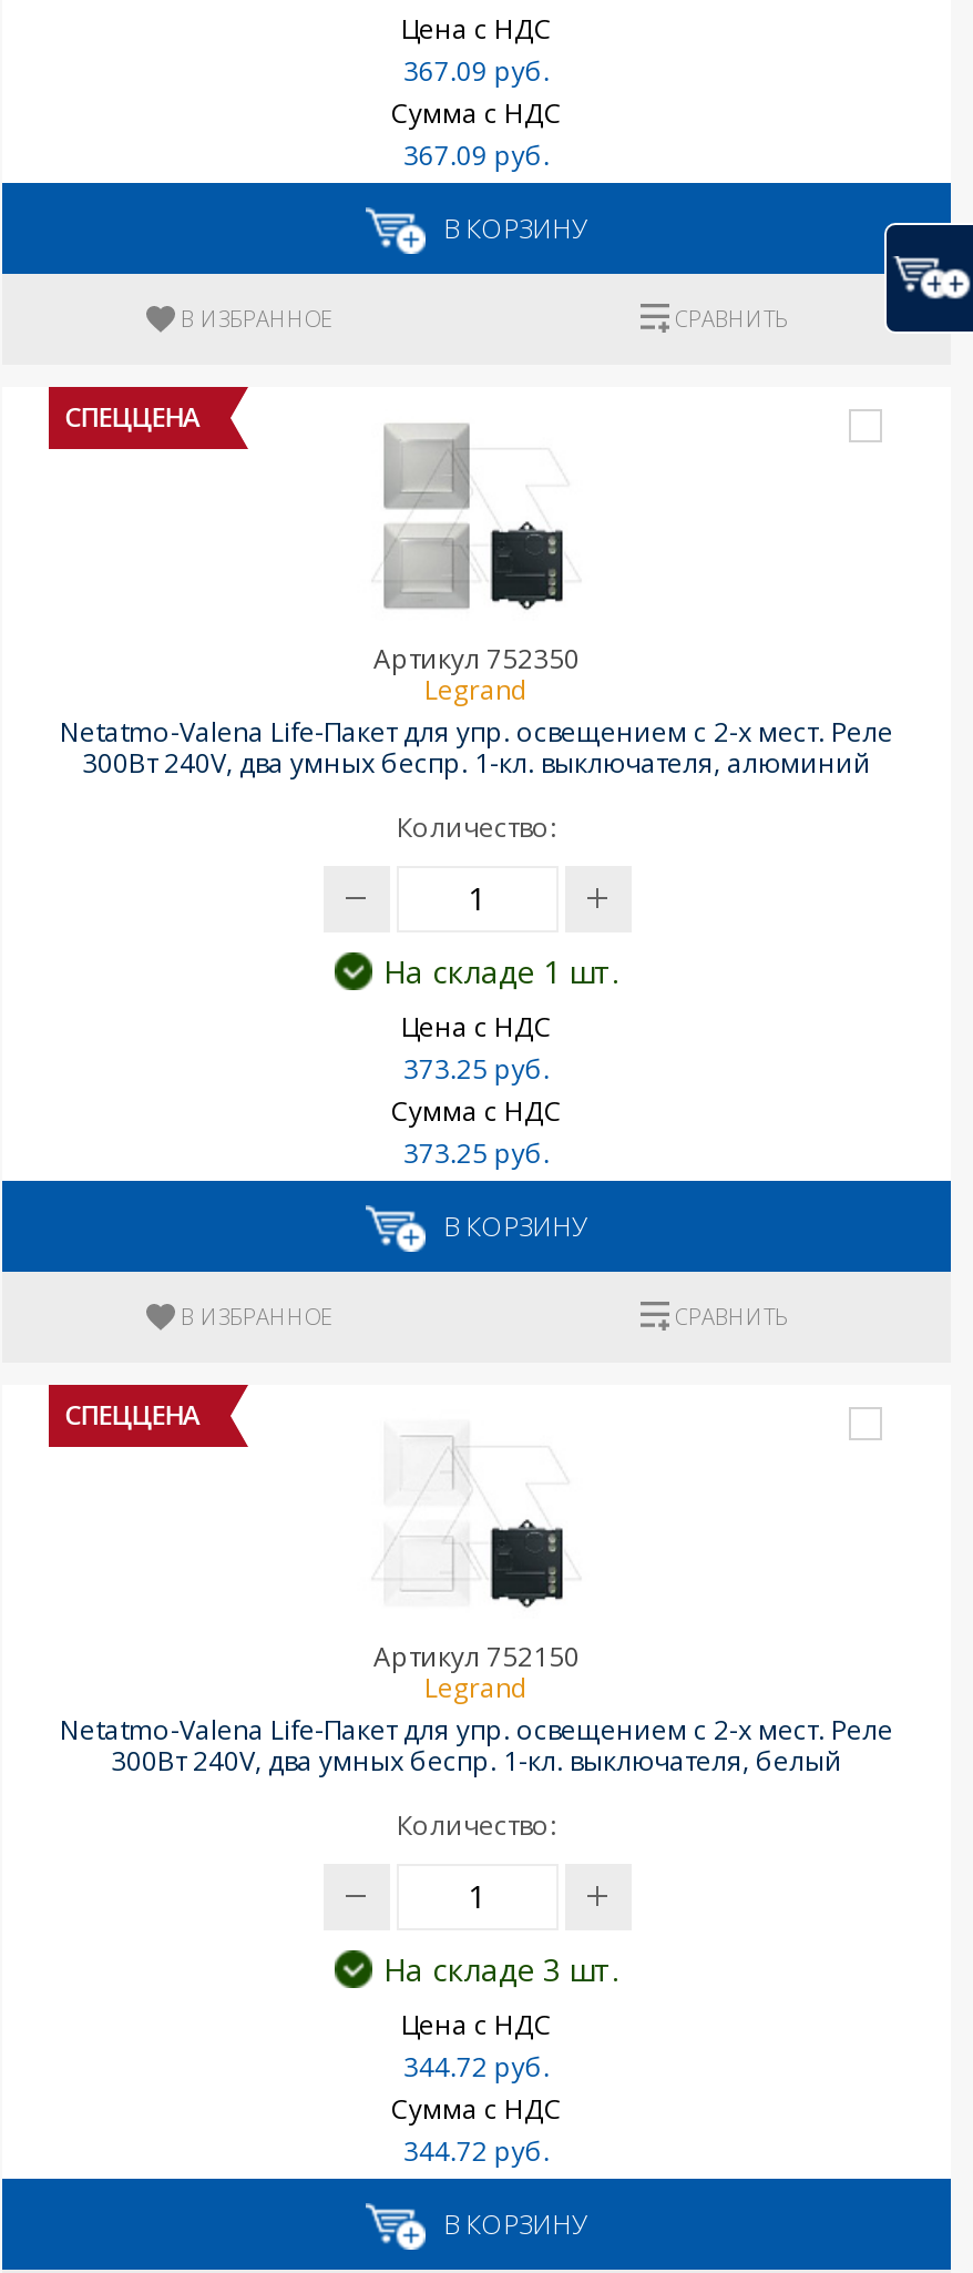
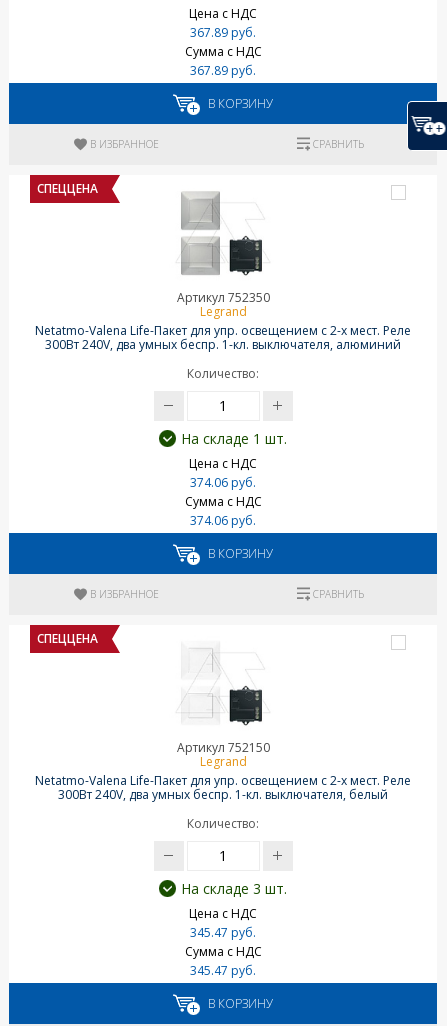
- 367.09 руб.
+ 367.89 руб.

- 367.09 руб.
+ 367.89 руб.

- 373.25 руб.
+ 374.06 руб.

- 373.25 руб.
+ 374.06 руб.

- 344.72 руб.
+ 345.47 руб.

- 344.72 руб.
+ 345.47 руб.
